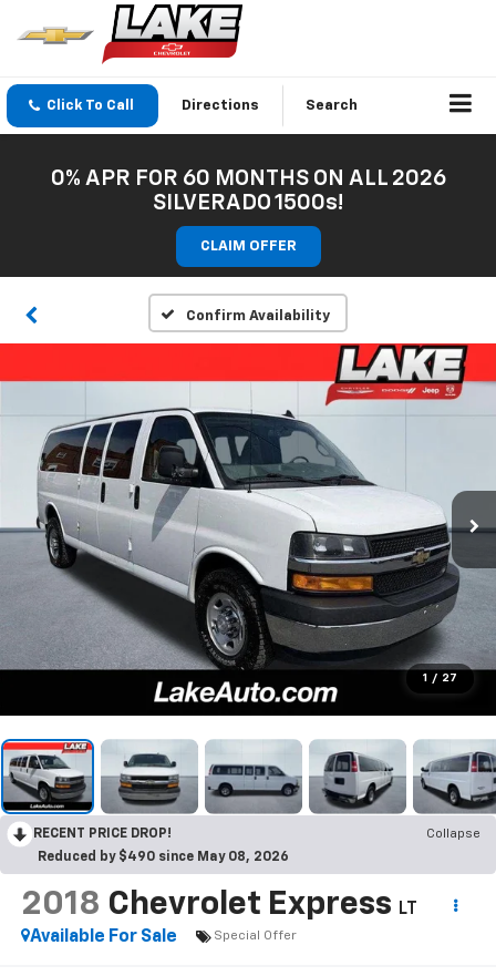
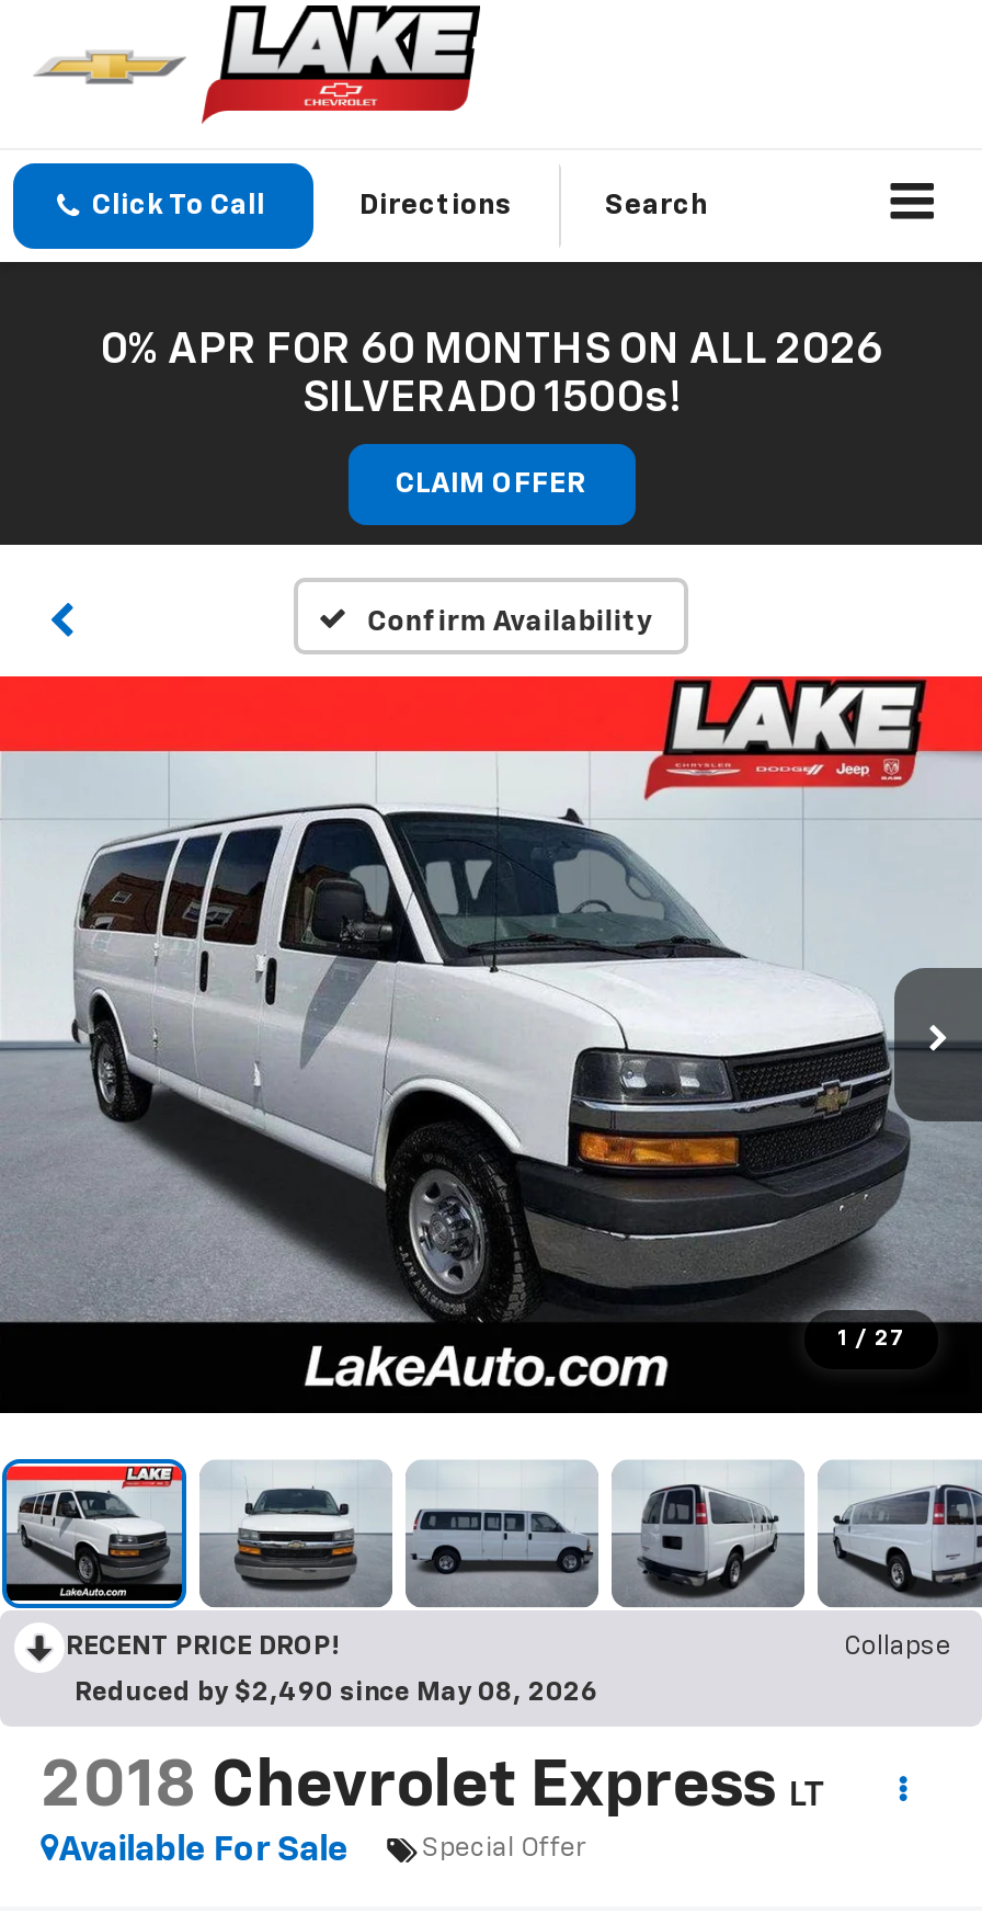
- Reduced by $490 since May 08, 2026
+ Reduced by $2,490 since May 08, 2026
